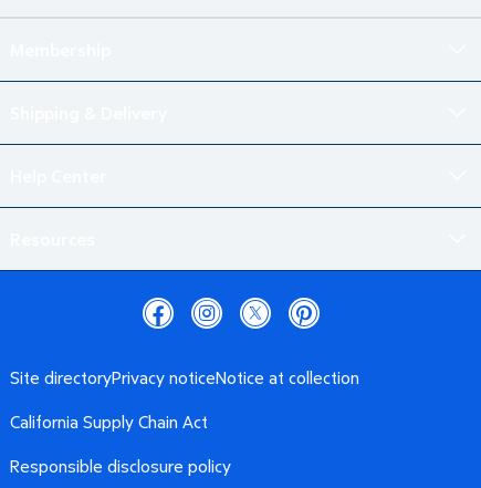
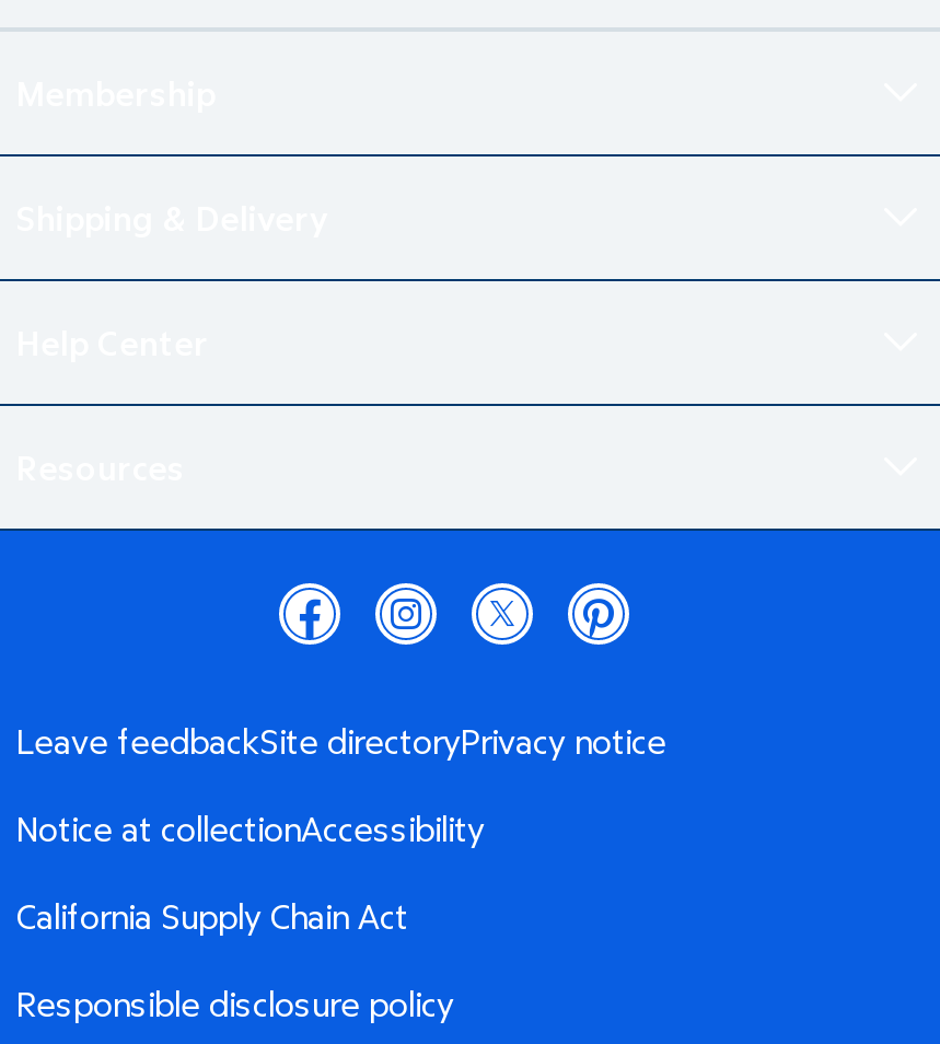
- Site directoryPrivacy noticeNotice at collection
+ Leave feedbackSite directoryPrivacy notice
+ Notice at collectionAccessibility
